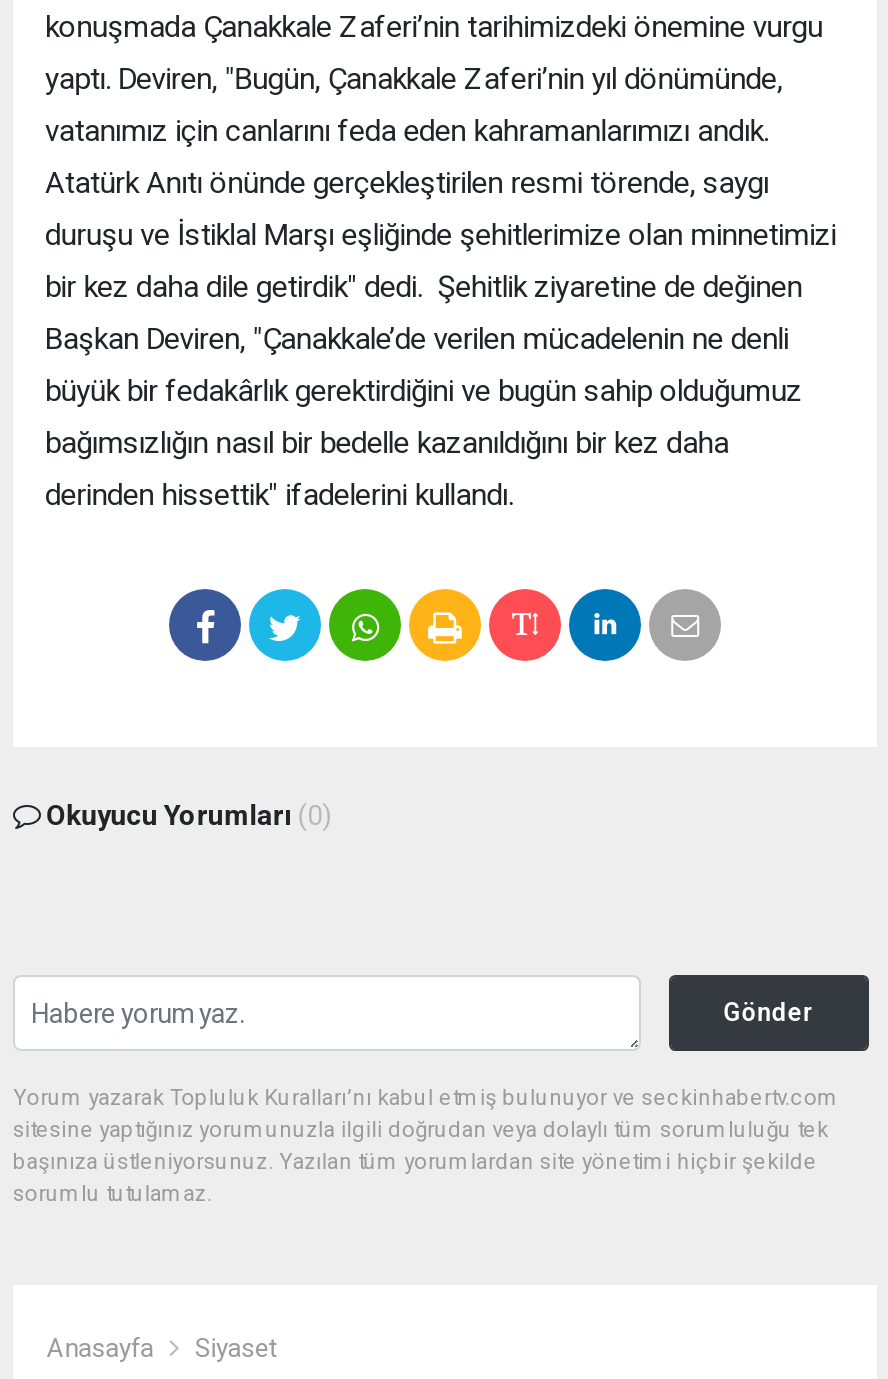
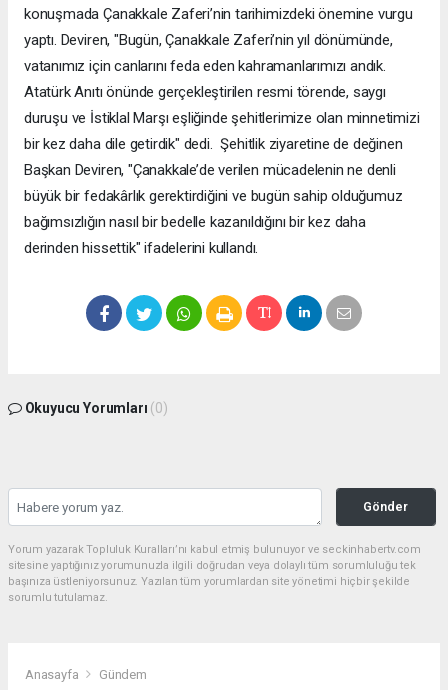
- Siyaset
+ Gündem
